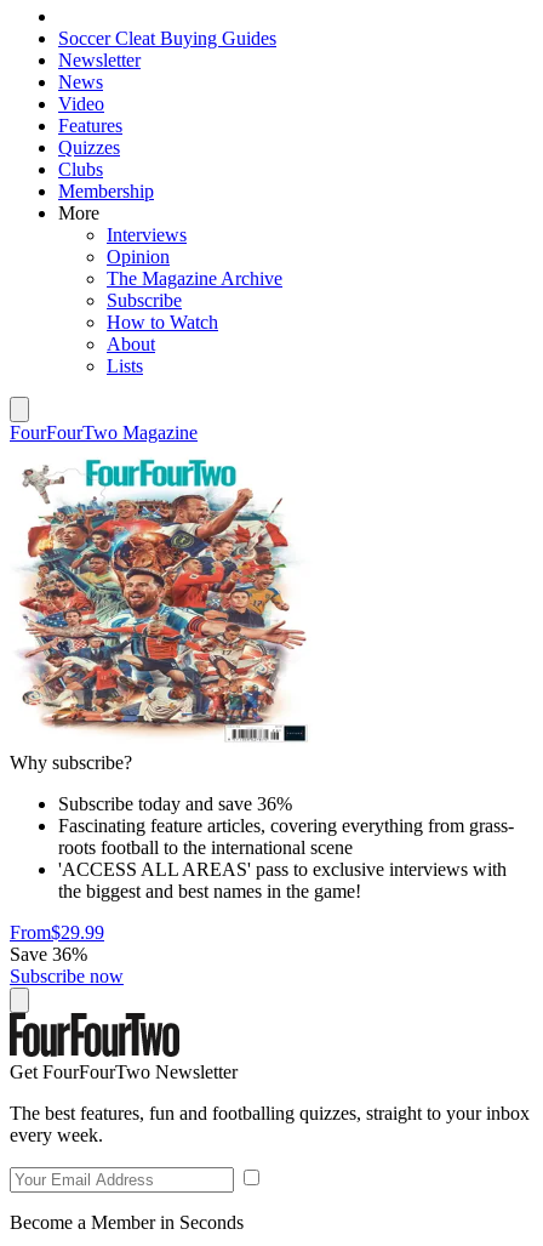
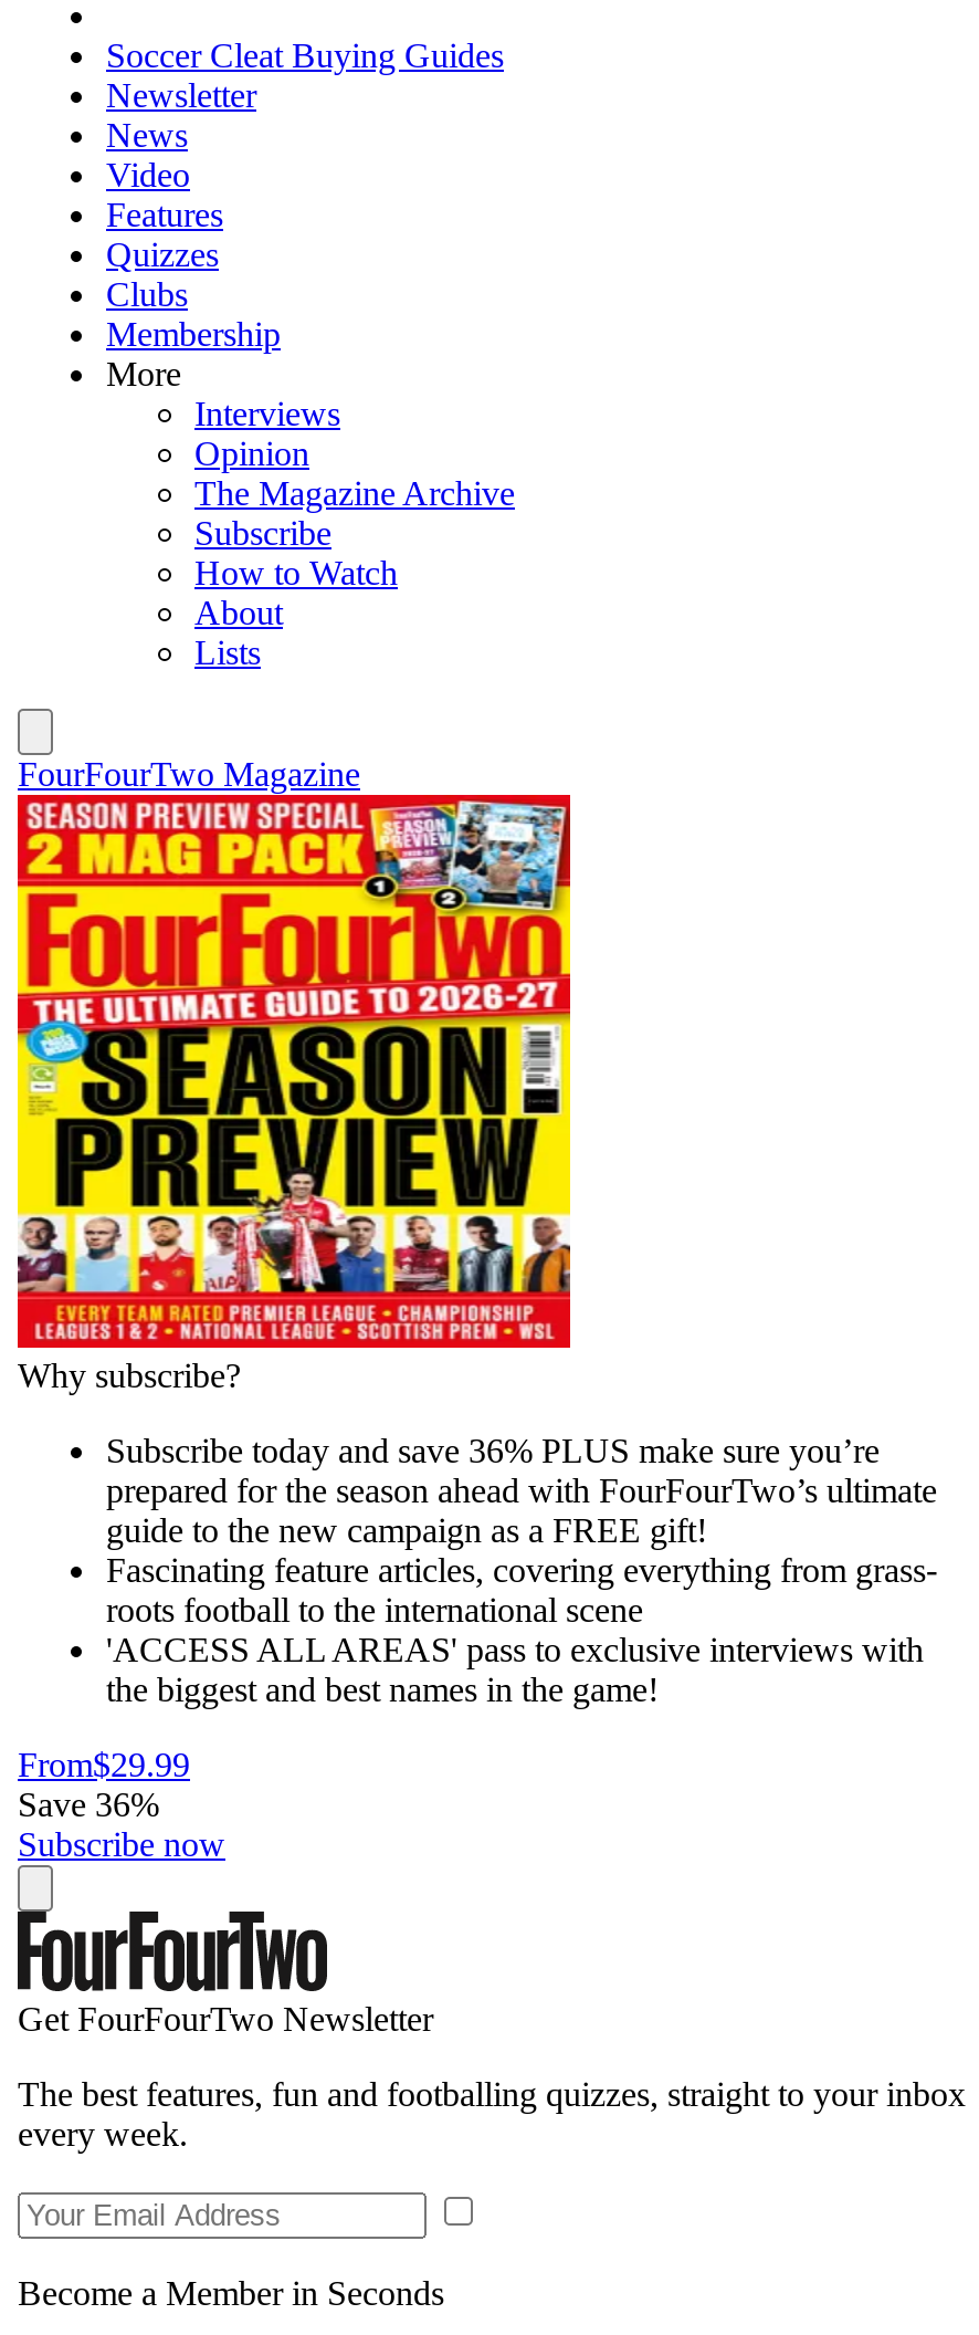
- [image]
- Subscribe today and save 36%
+ [image]
+ Subscribe today and save 36% PLUS make sure you’re
+ prepared for the season ahead with FourFourTwo’s ultimate
+ guide to the new campaign as a FREE gift!
